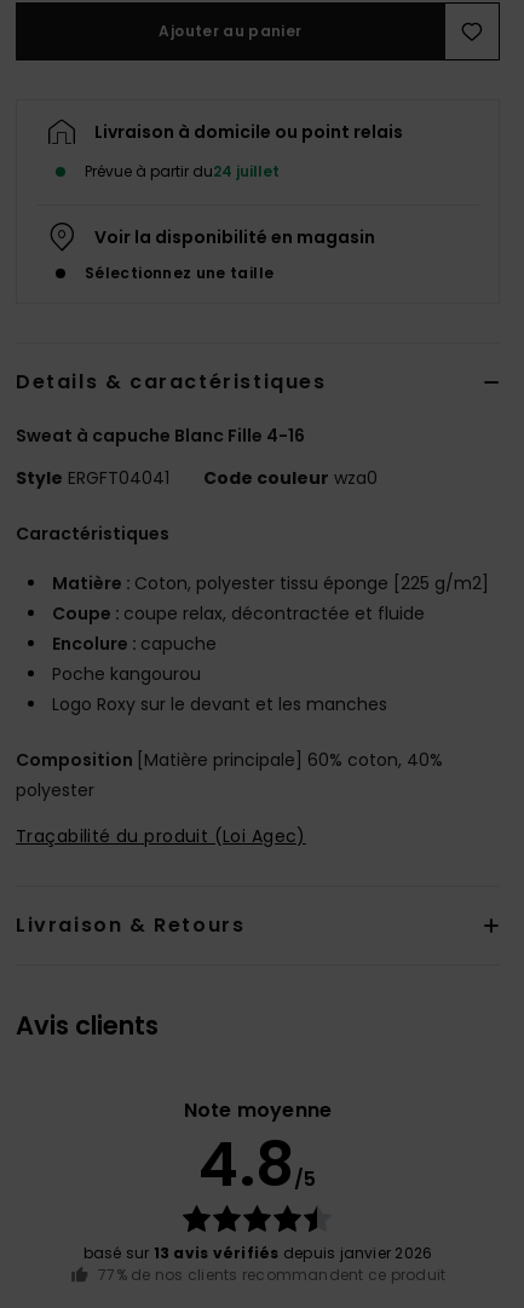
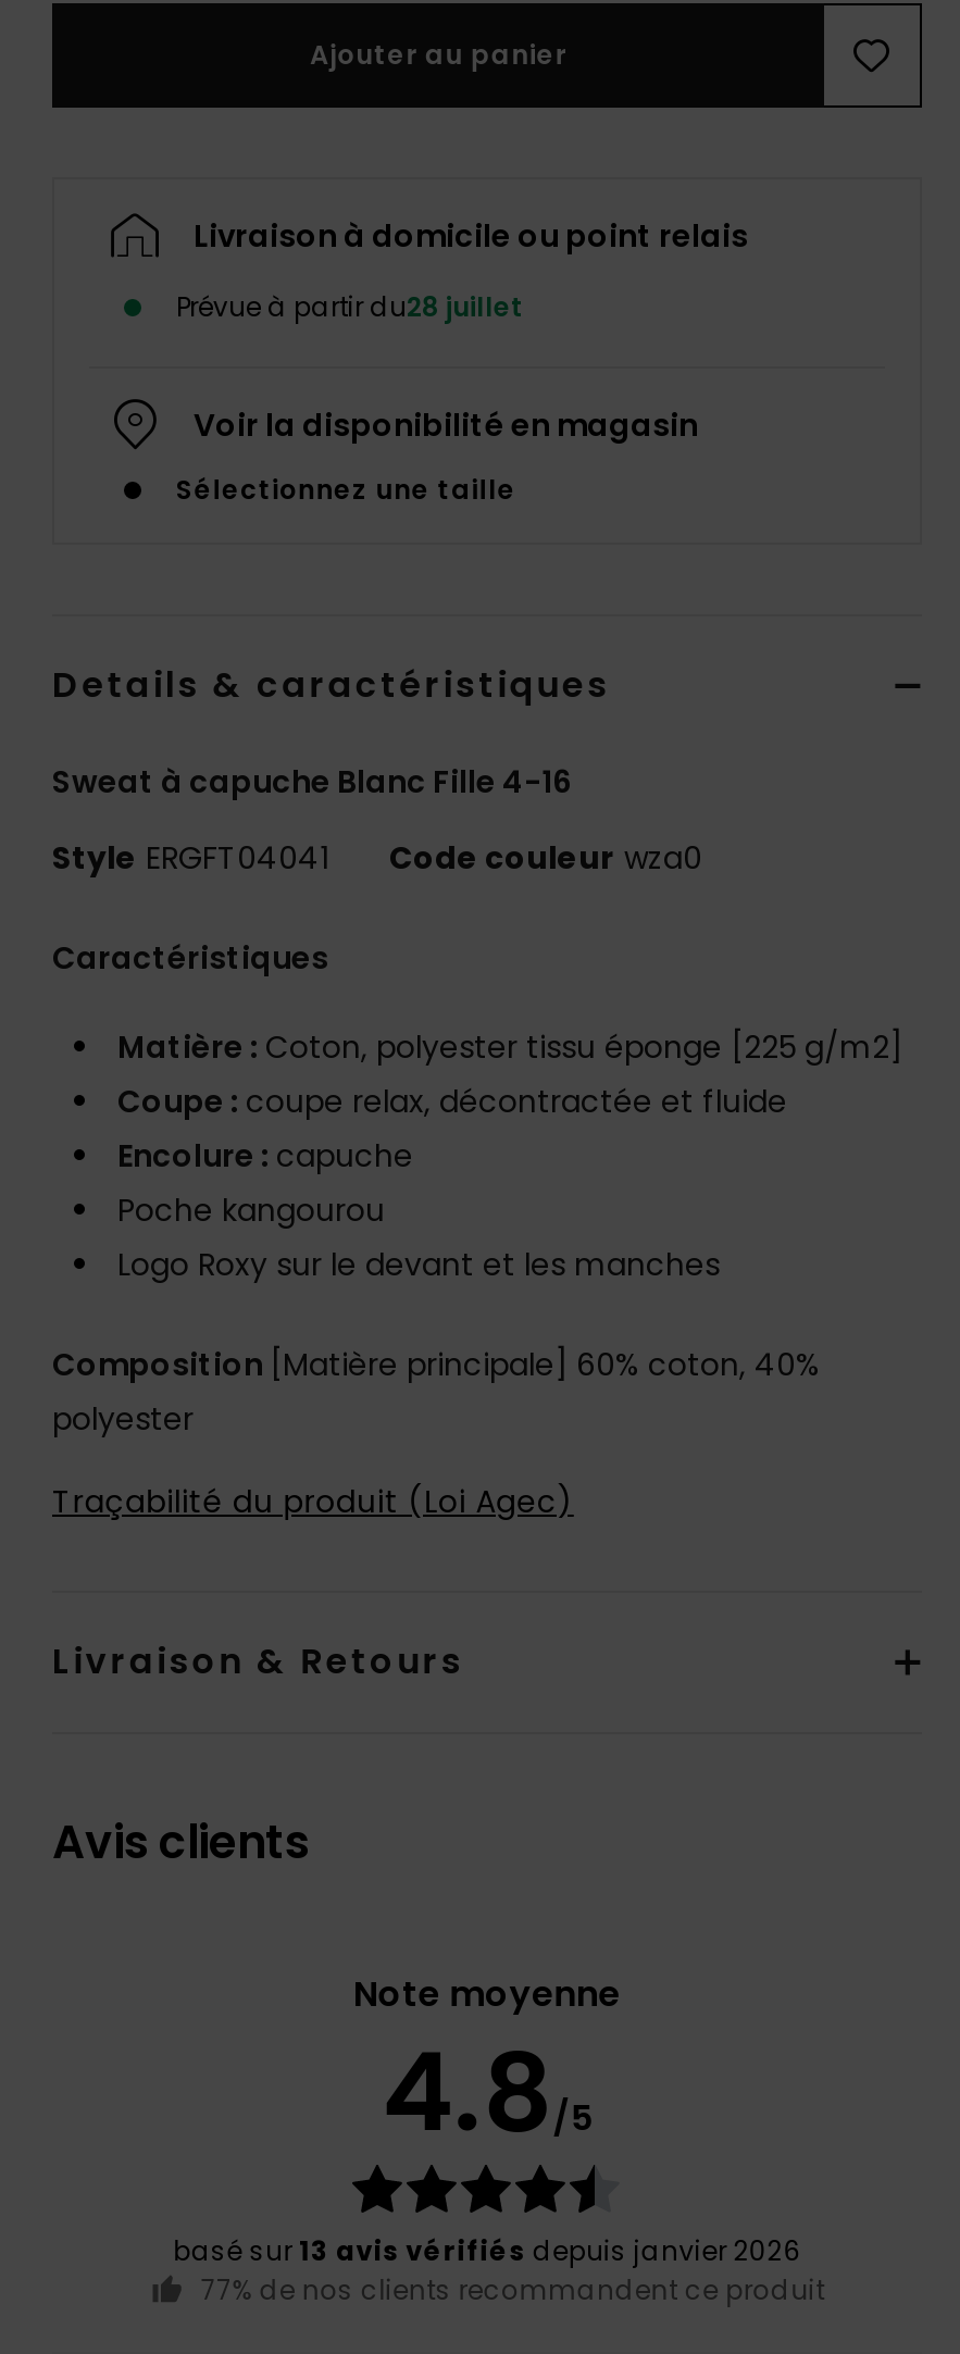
- Prévue à partir du24 juillet
+ Prévue à partir du28 juillet
